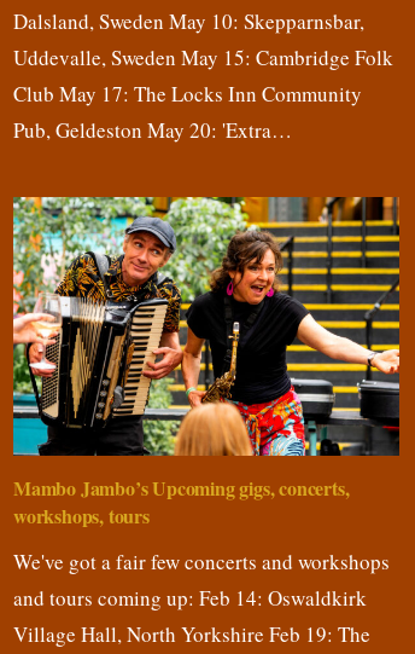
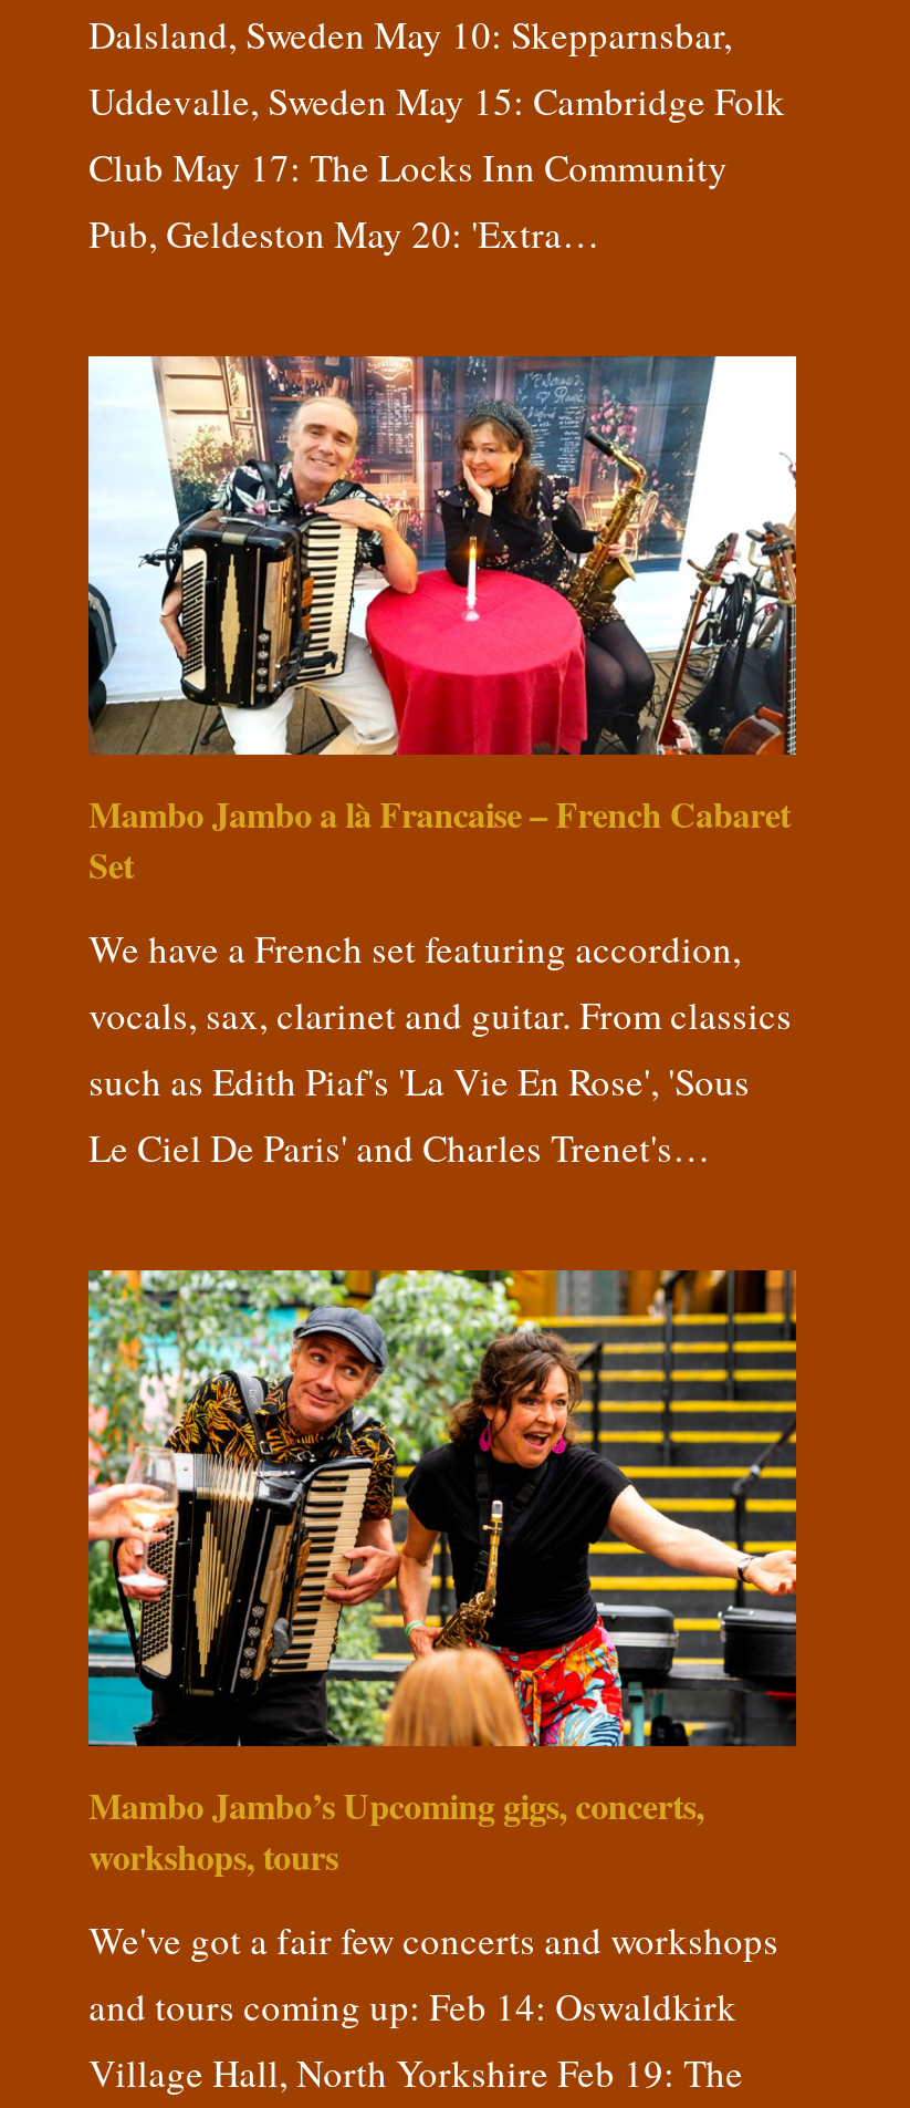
+ [image]
+ Mambo Jambo a là Francaise – French Cabaret
+ Set
+ We have a French set featuring accordion,
+ vocals, sax, clarinet and guitar. From classics
+ such as Edith Piaf's 'La Vie En Rose', 'Sous
+ Le Ciel De Paris' and Charles Trenet's…
